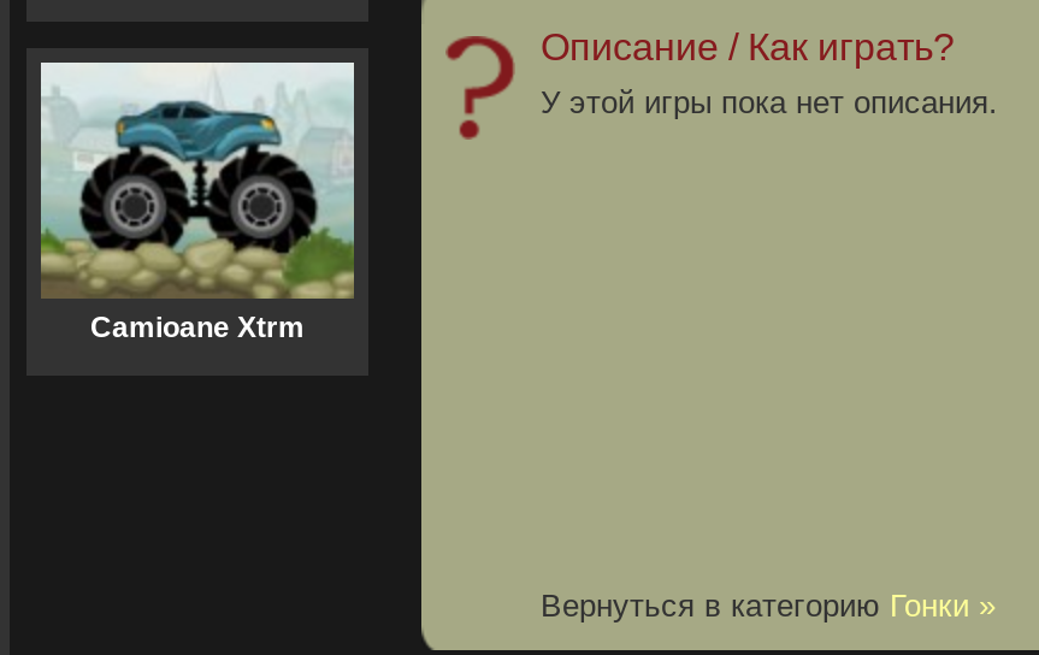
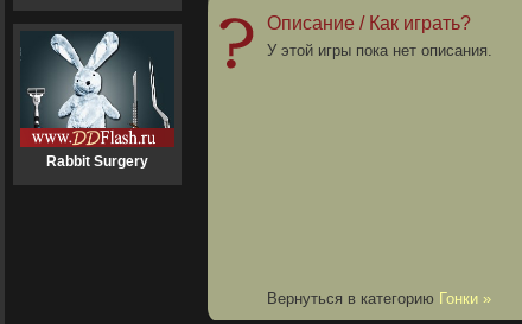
- [image]
- Camioane Xtrm
+ [image]
+ Rabbit Surgery
